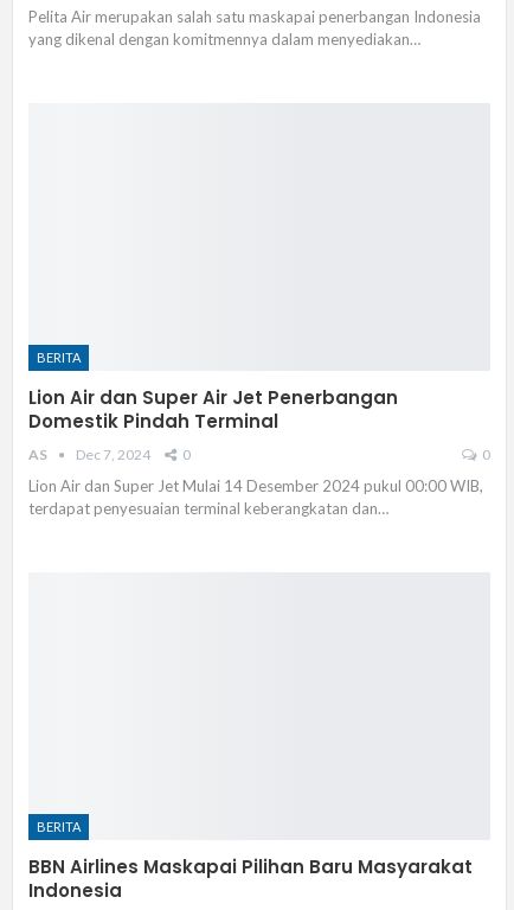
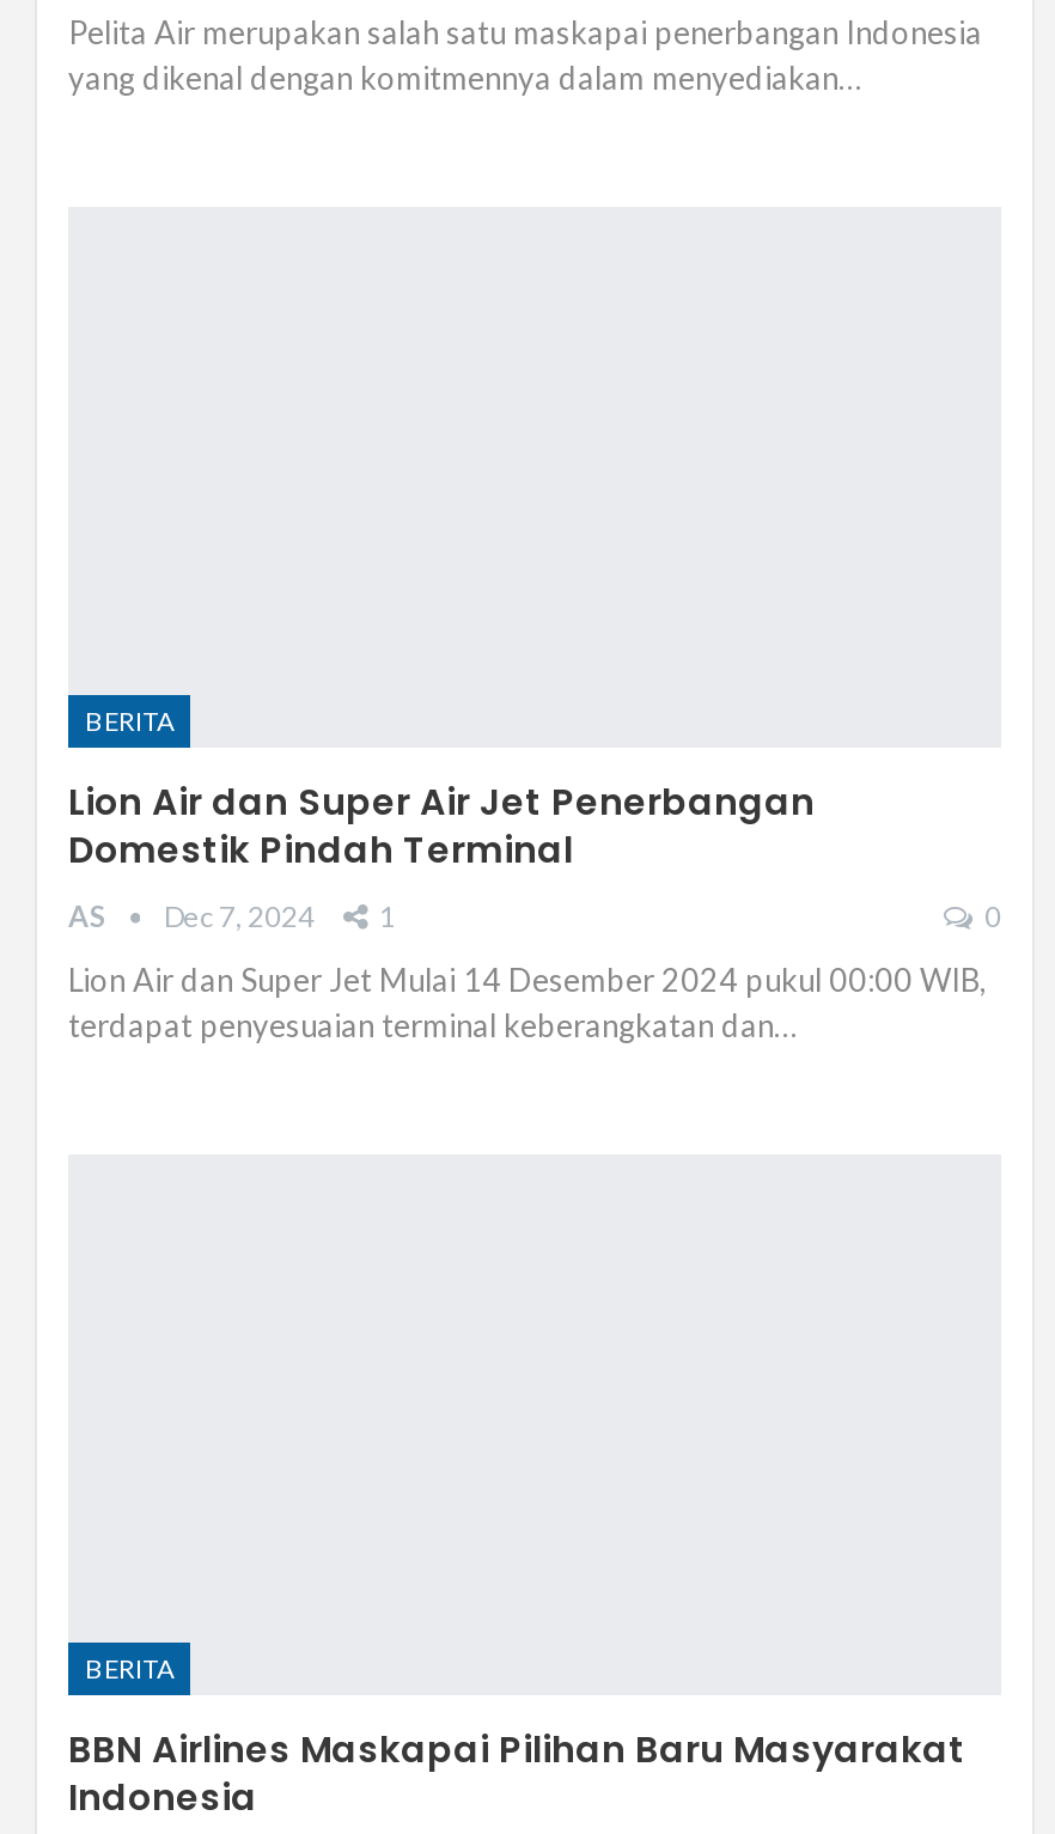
- AS Dec 7, 2024 0
+ AS Dec 7, 2024 1
